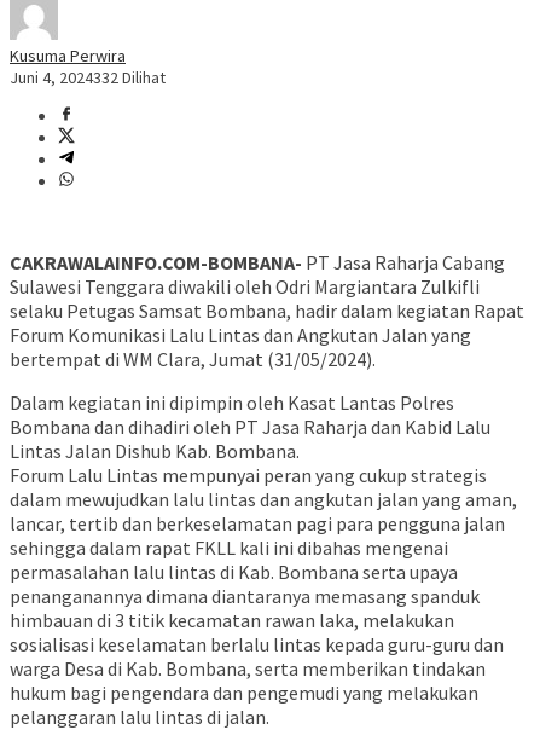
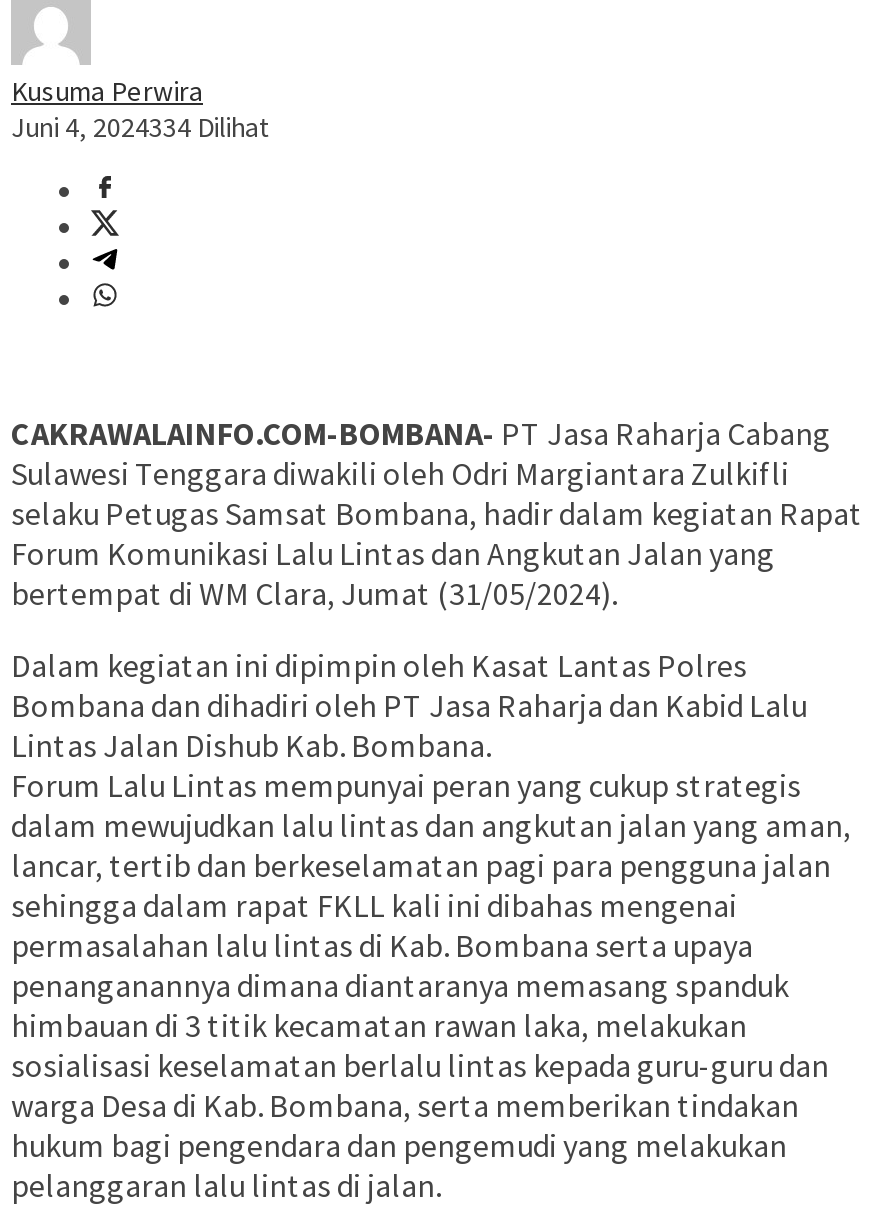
- Juni 4, 2024332 Dilihat
+ Juni 4, 2024334 Dilihat
